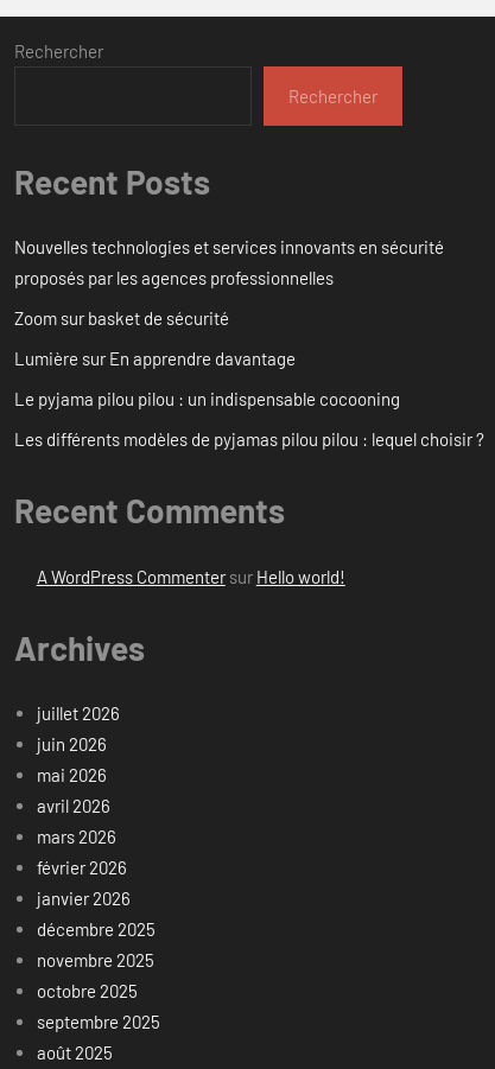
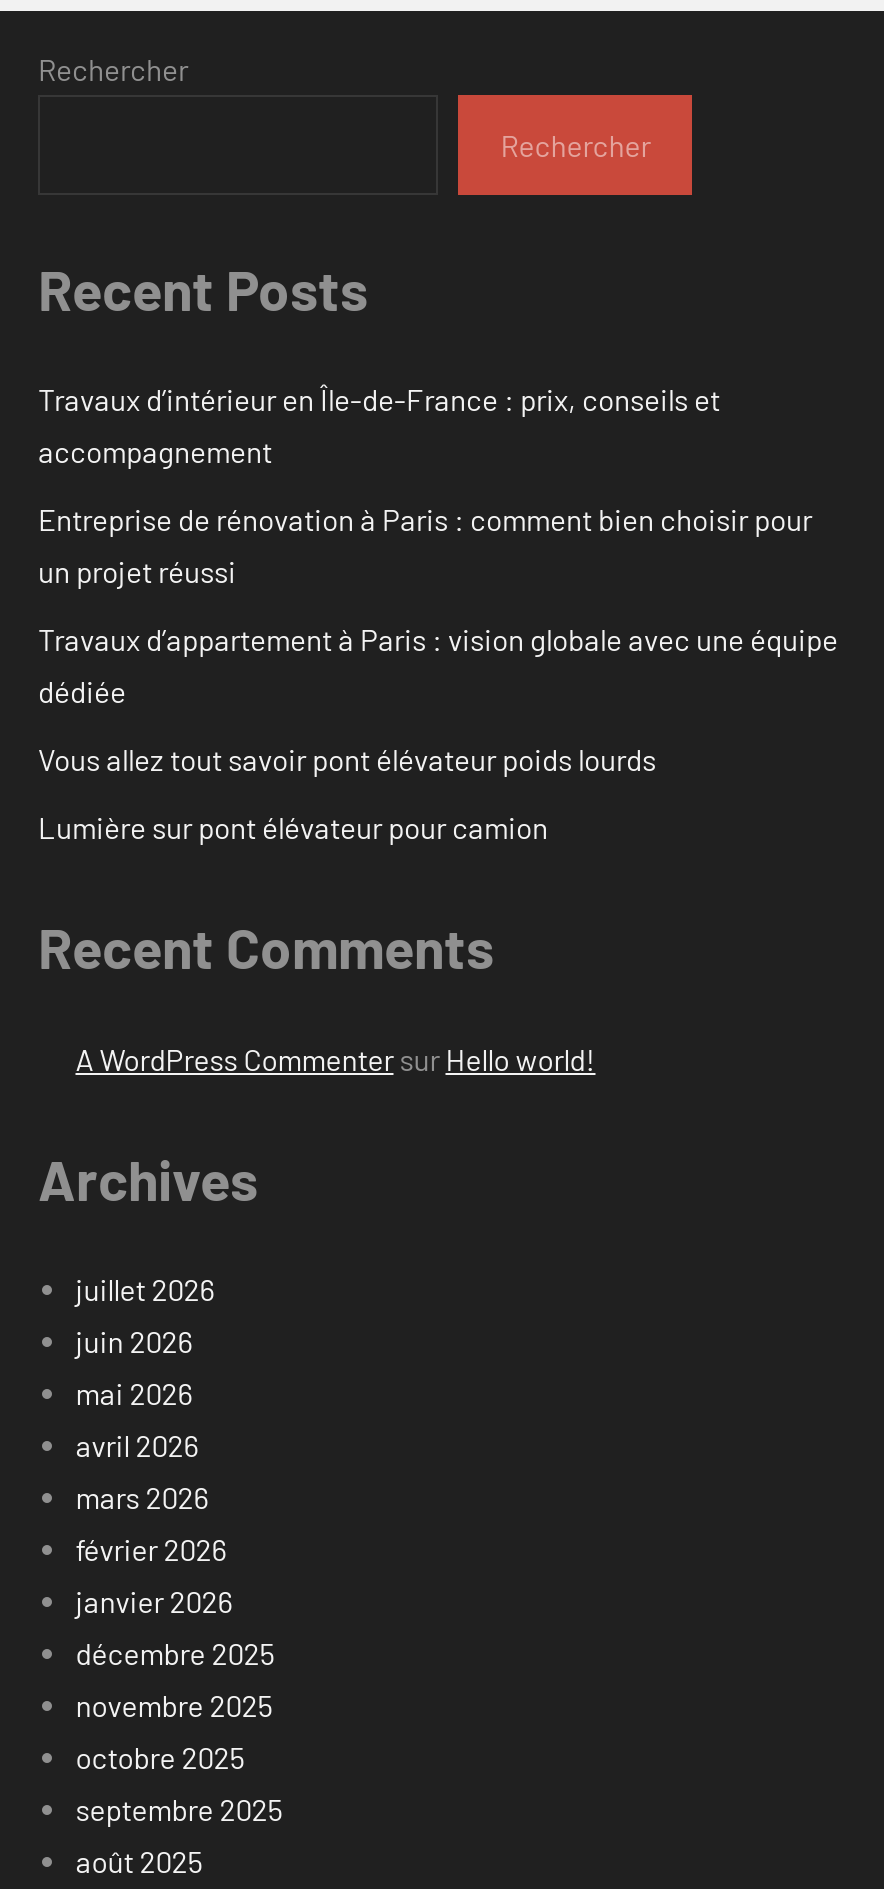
- Nouvelles technologies et services innovants en sécurité
- proposés par les agences professionnelles
+ Travaux d’intérieur en Île-de-France : prix, conseils et
+ accompagnement

- Zoom sur basket de sécurité
+ Entreprise de rénovation à Paris : comment bien choisir pour
+ un projet réussi

- Lumière sur En apprendre davantage
+ Travaux d’appartement à Paris : vision globale avec une équipe
+ dédiée

- Le pyjama pilou pilou : un indispensable cocooning
+ Vous allez tout savoir pont élévateur poids lourds

- Les différents modèles de pyjamas pilou pilou : lequel choisir ?
+ Lumière sur pont élévateur pour camion
